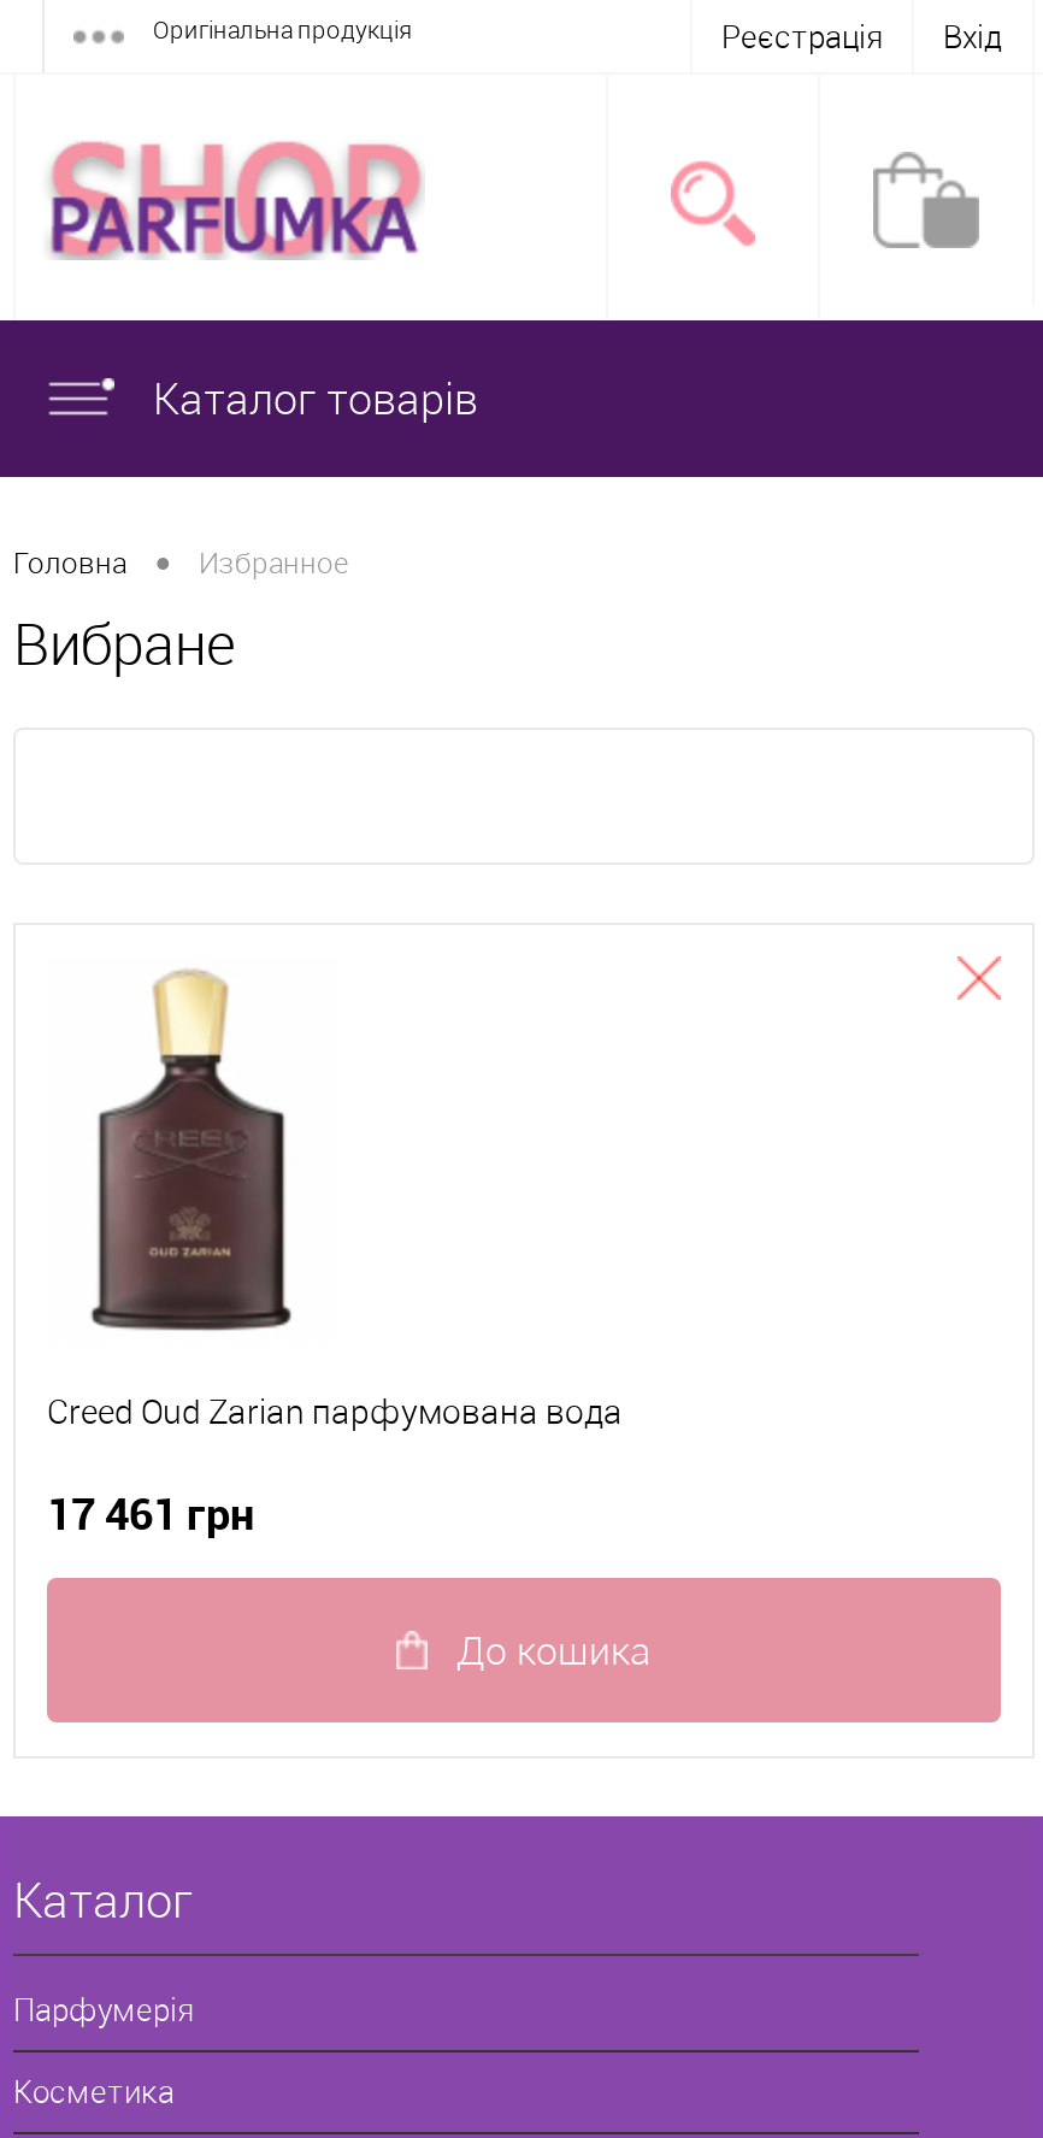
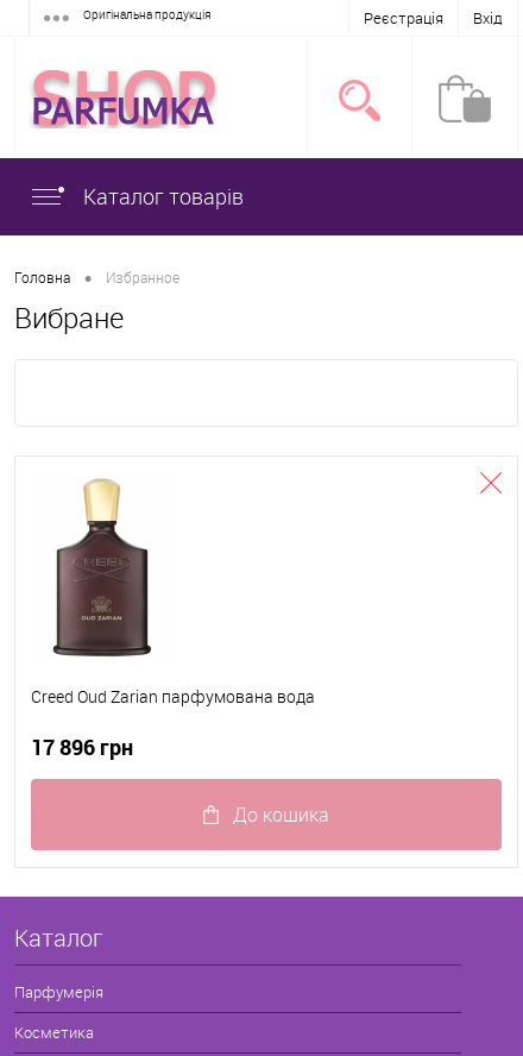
- 17 461 грн
+ 17 896 грн
